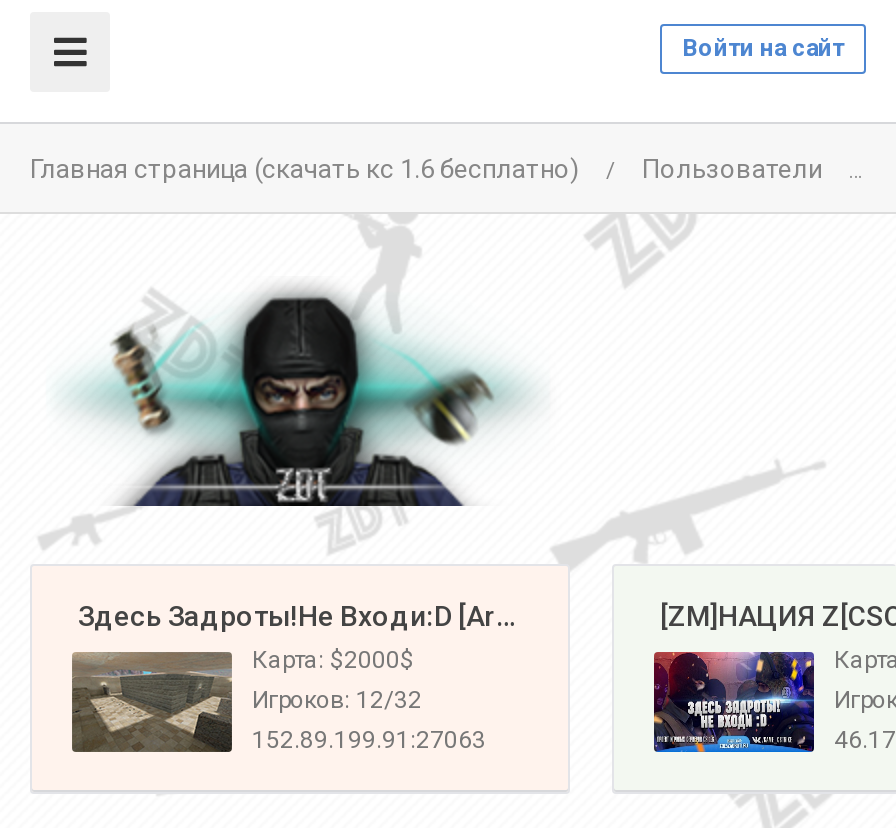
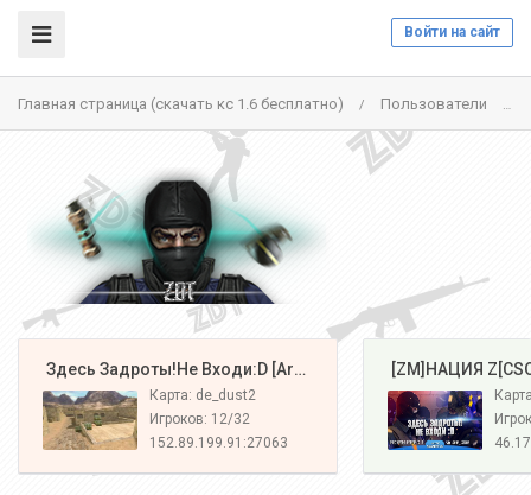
- [image]
- Карта: $2000$
+ [image]
+ Карта: de_dust2
